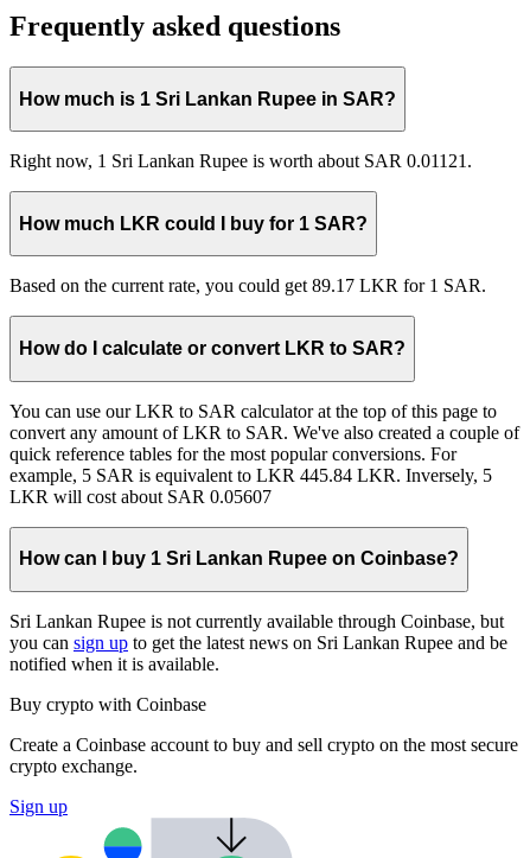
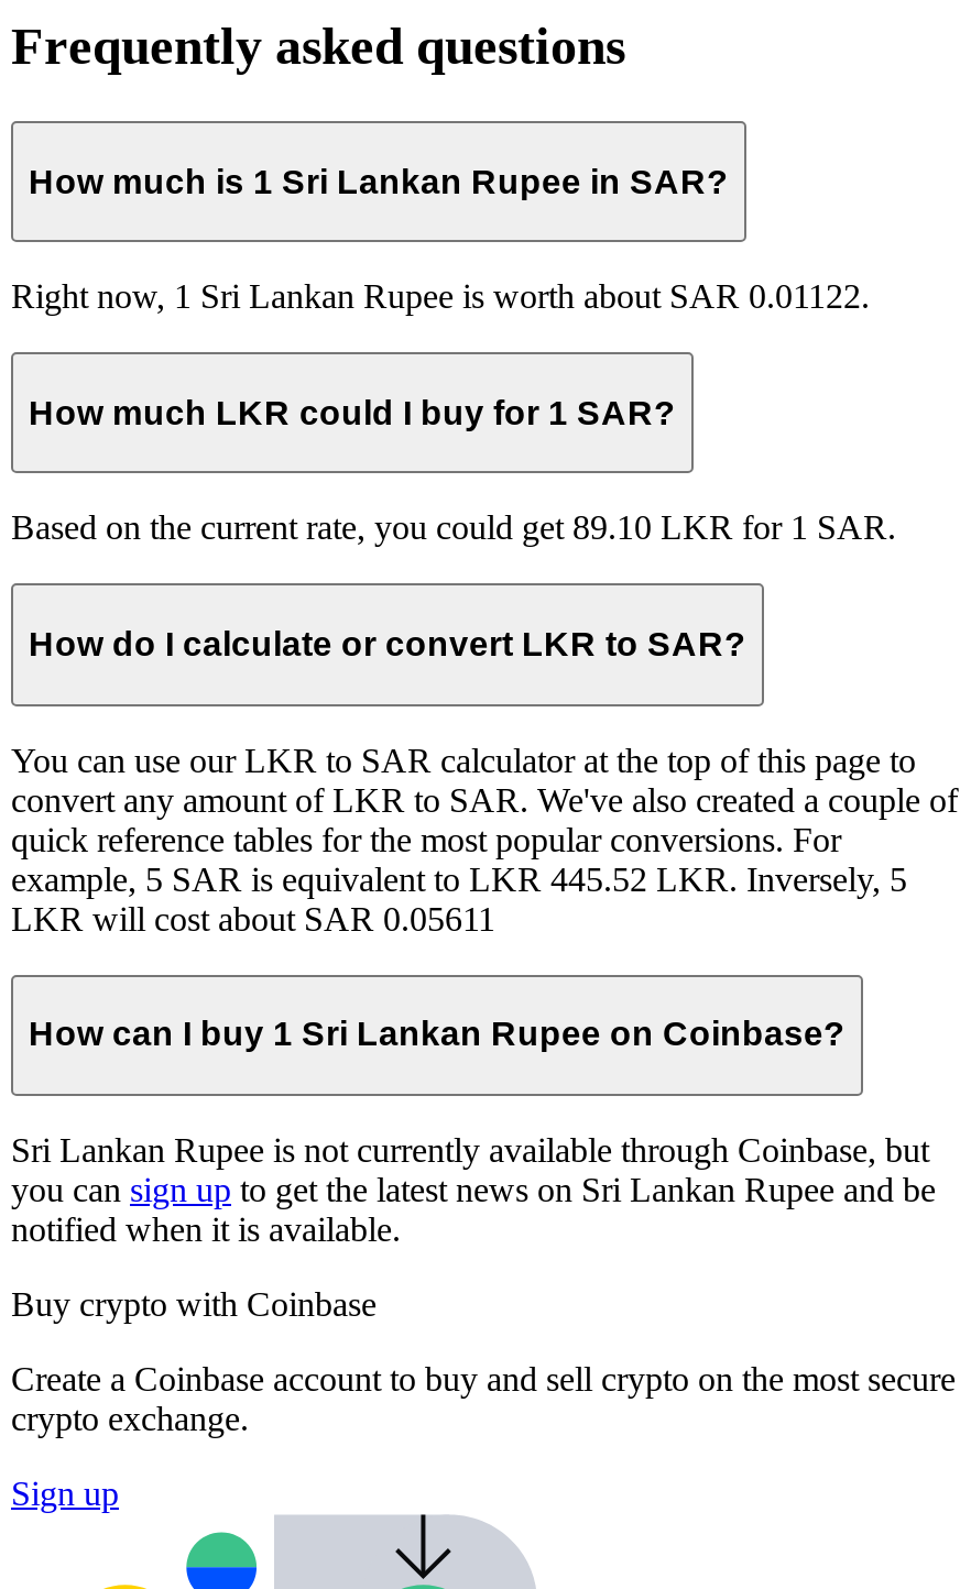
- Right now, 1 Sri Lankan Rupee is worth about SAR 0.01121.
+ Right now, 1 Sri Lankan Rupee is worth about SAR 0.01122.

- Based on the current rate, you could get 89.17 LKR for 1 SAR.
+ Based on the current rate, you could get 89.10 LKR for 1 SAR.

- example, 5 SAR is equivalent to LKR 445.84 LKR. Inversely, 5
+ example, 5 SAR is equivalent to LKR 445.52 LKR. Inversely, 5

- LKR will cost about SAR 0.05607
+ LKR will cost about SAR 0.05611
